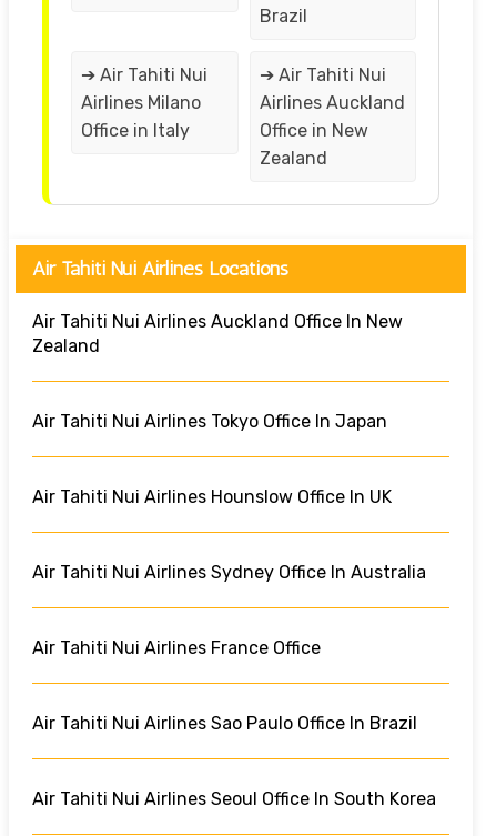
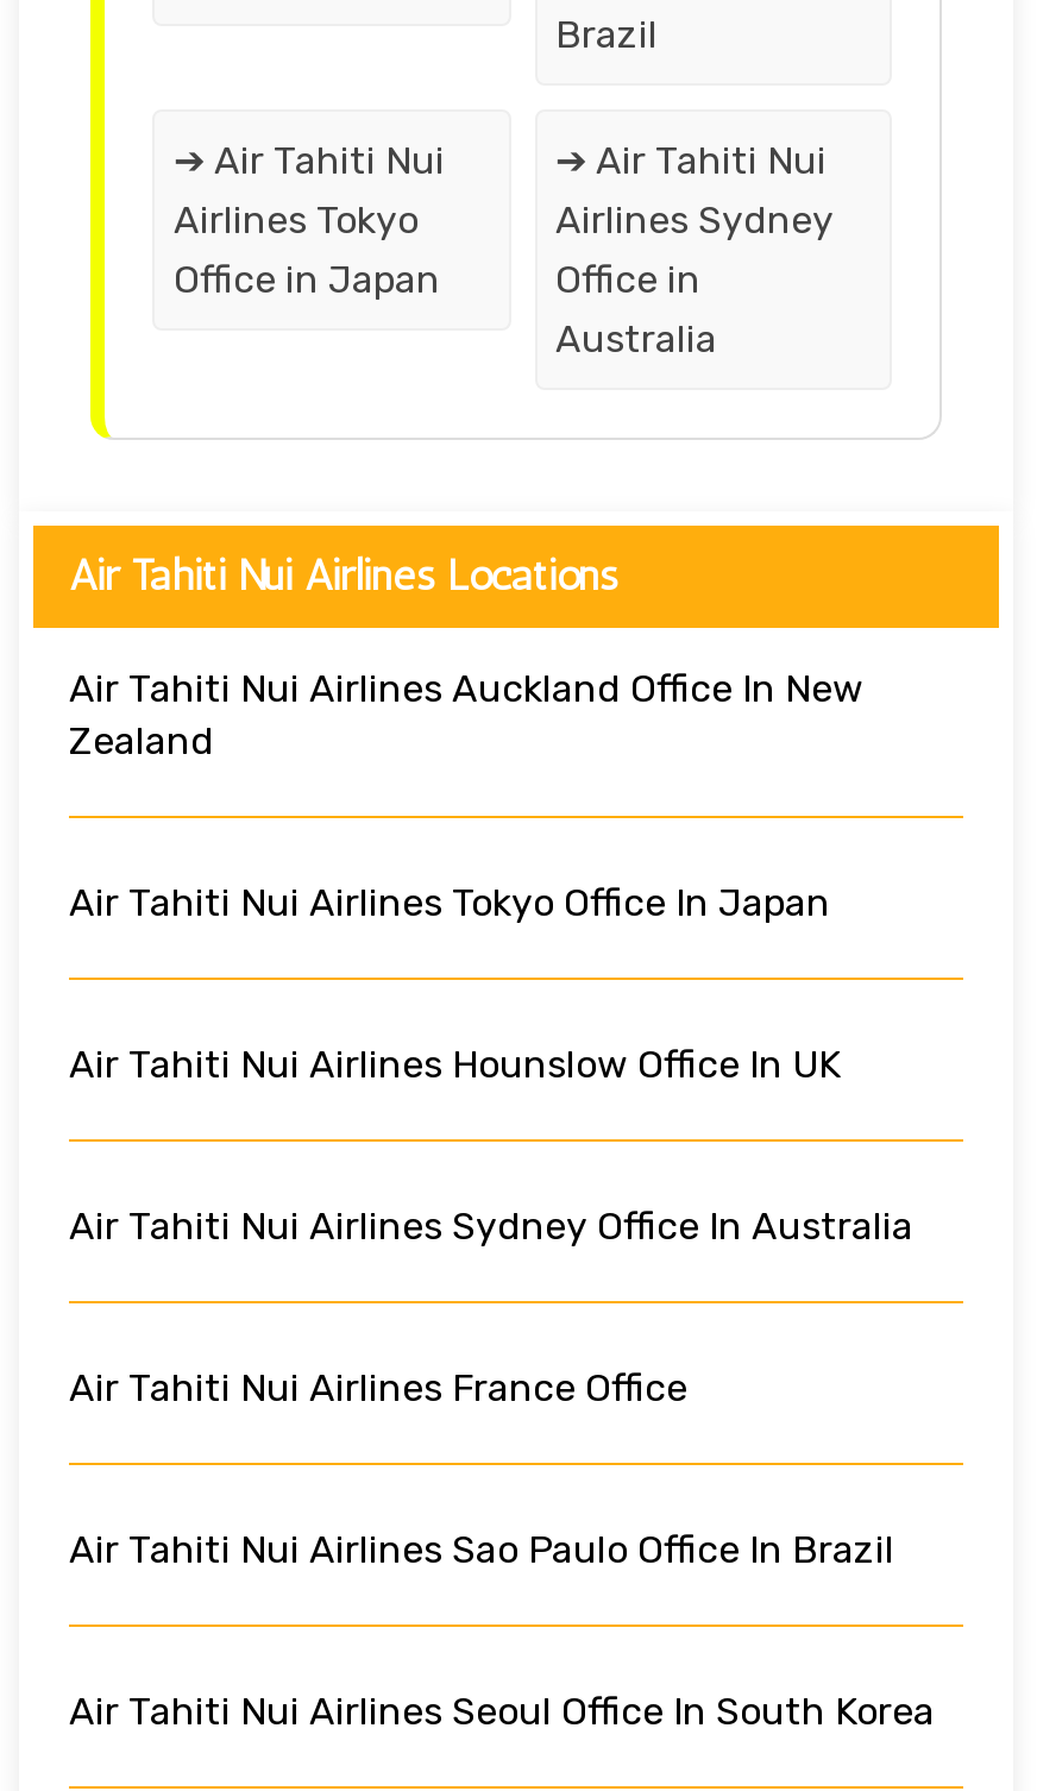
- Airlines Milano
+ Airlines Tokyo

- Airlines Auckland
- Office in New
- Zealand
+ Airlines Sydney
+ Office in
+ Australia

- Office in Italy
+ Office in Japan
